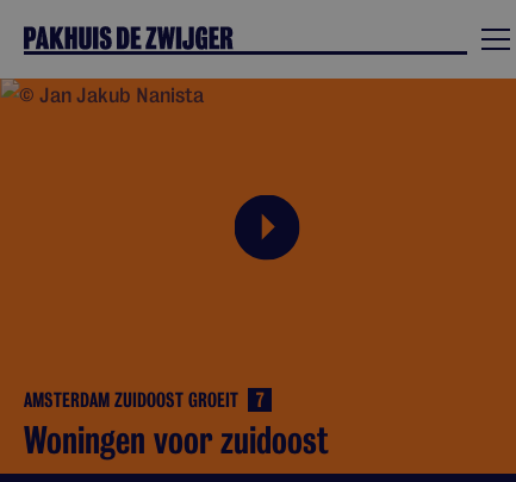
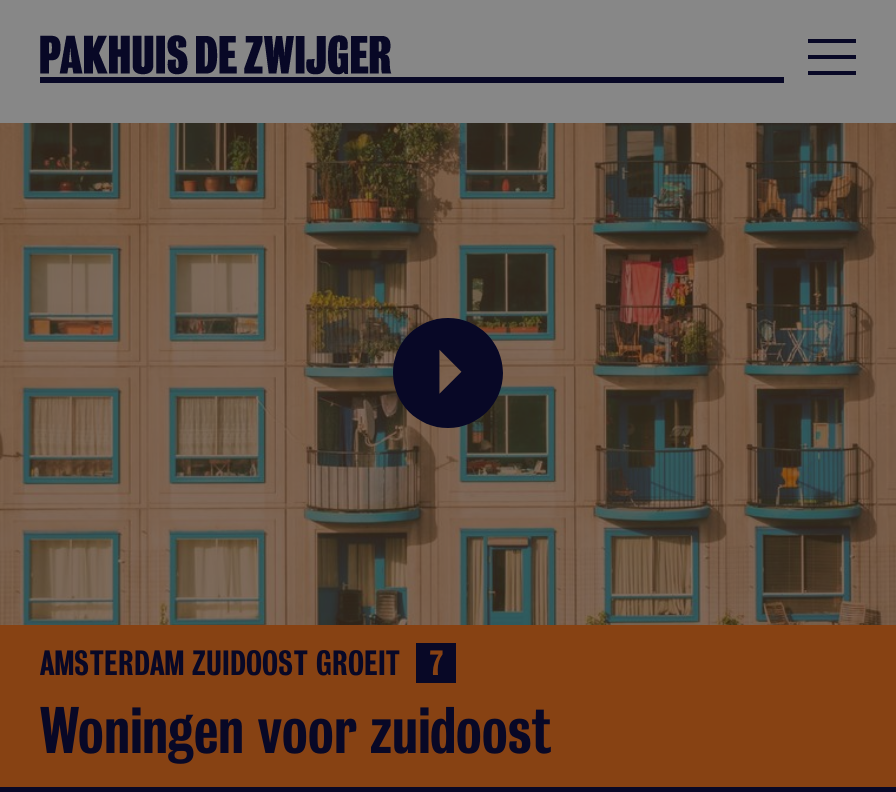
+ [image]
